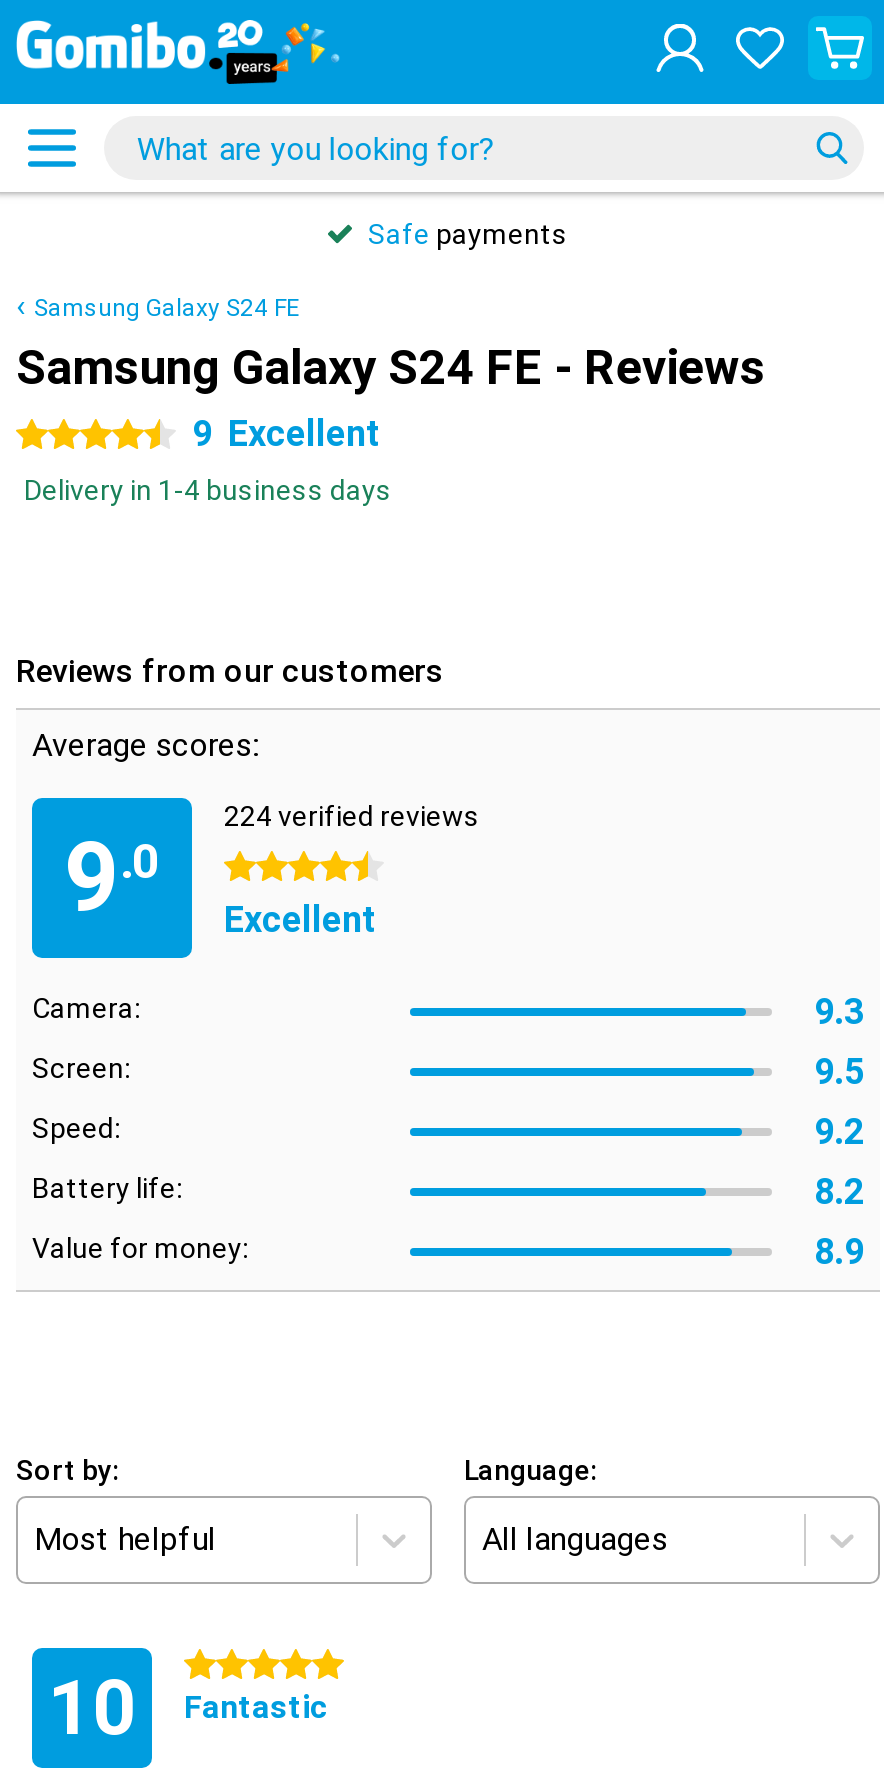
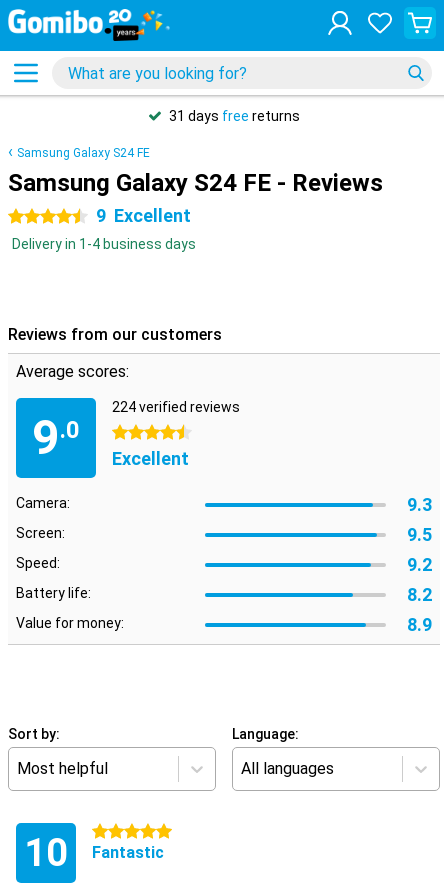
- Safe payments
+ 31 days free returns
